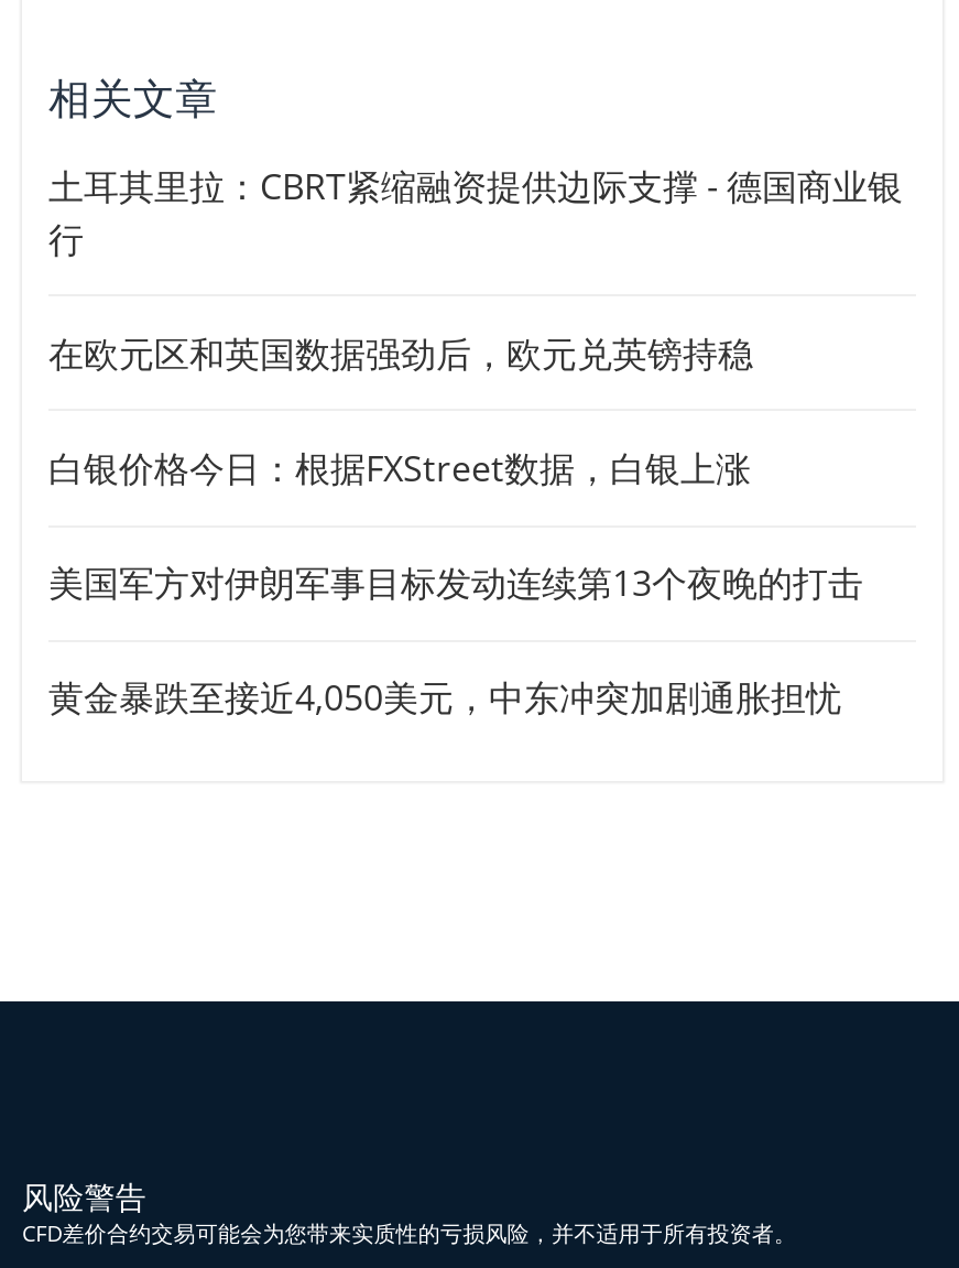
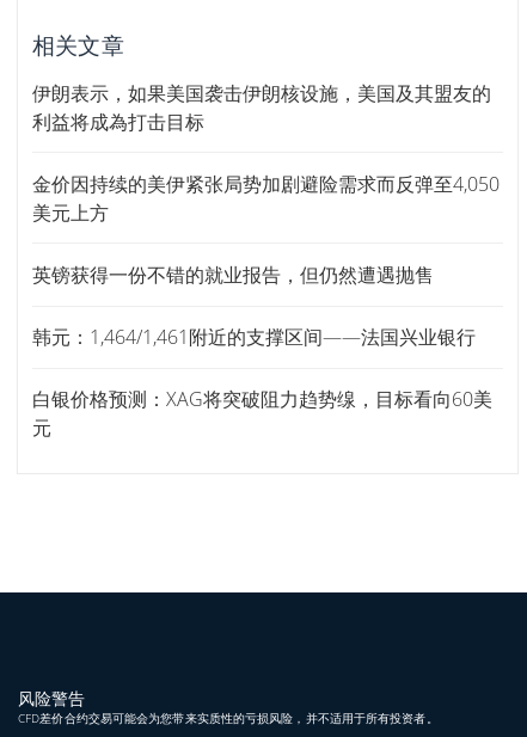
- 土耳其里拉：CBRT紧缩融资提供边际支撑 - 德国商业银
- 行
+ 伊朗表示，如果美国袭击伊朗核设施，美国及其盟友的
+ 利益将成為打击目标

- 在欧元区和英国数据强劲后，欧元兑英镑持稳
+ 金价因持续的美伊紧张局势加剧避险需求而反弹至4,050
+ 美元上方

- 白银价格今日：根据FXStreet数据，白银上涨
+ 英镑获得一份不错的就业报告，但仍然遭遇抛售

- 美国军方对伊朗军事目标发动连续第13个夜晚的打击
+ 韩元：1,464/1,461附近的支撑区间——法国兴业银行

- 黄金暴跌至接近4,050美元，中东冲突加剧通胀担忧
+ 白银价格预测：XAG将突破阻力趋势缐，目标看向60美
+ 元
